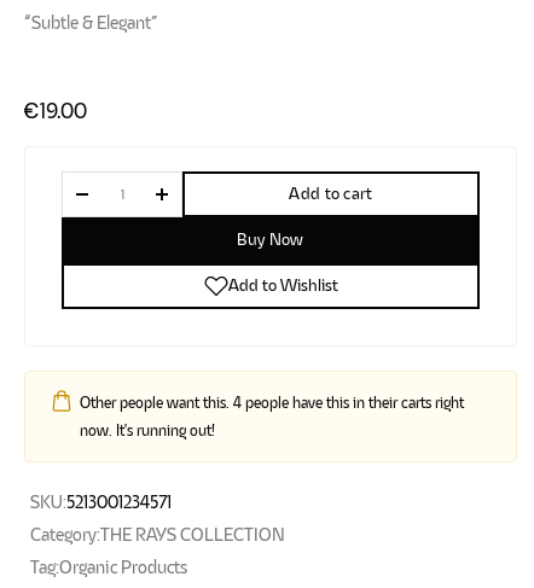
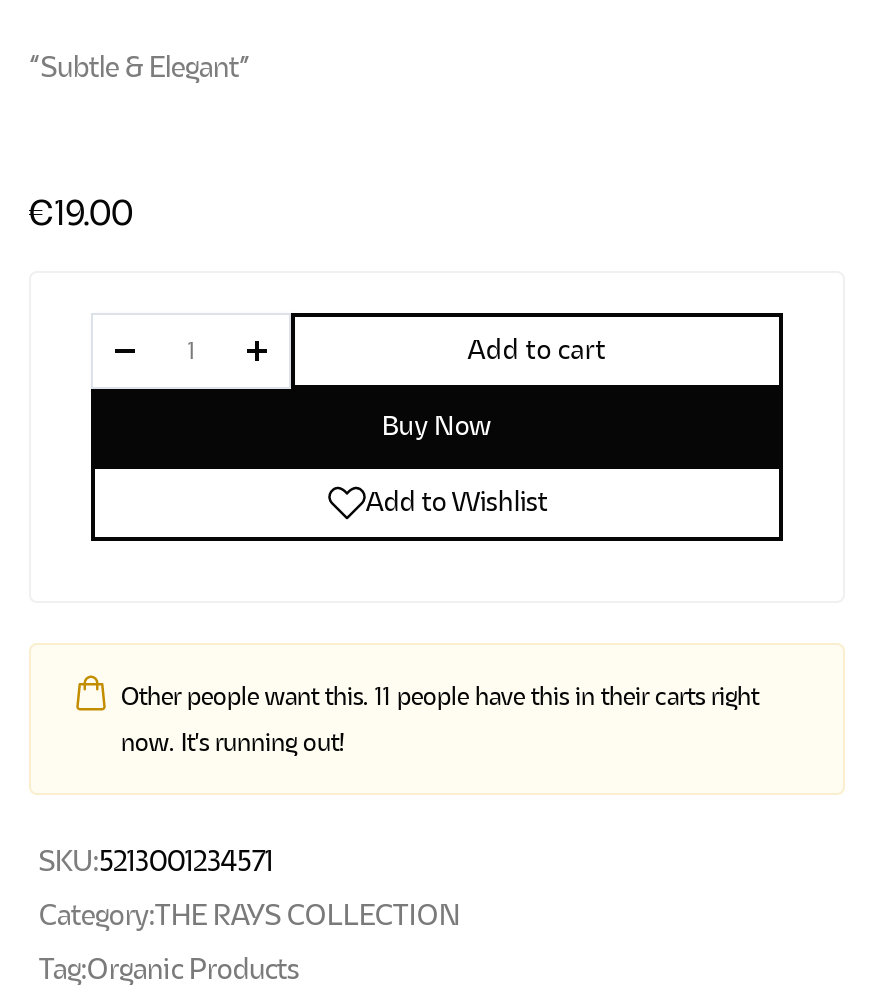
- Other people want this. 4 people have this in their carts right
+ Other people want this. 11 people have this in their carts right
